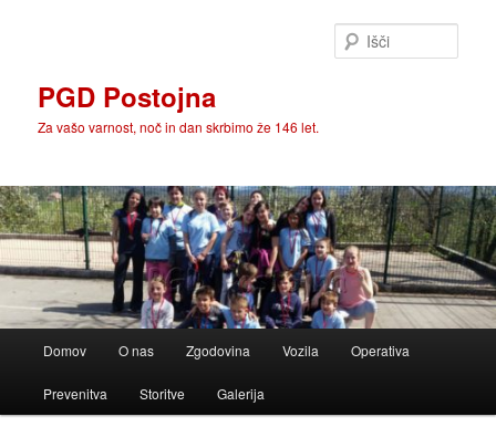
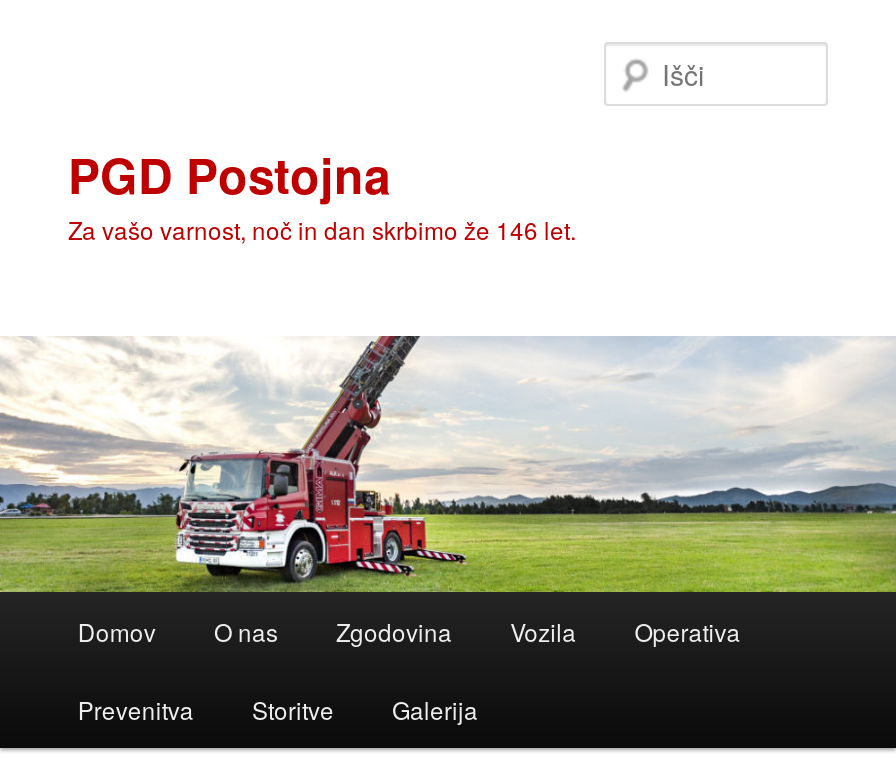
- [image]
+ [image]
